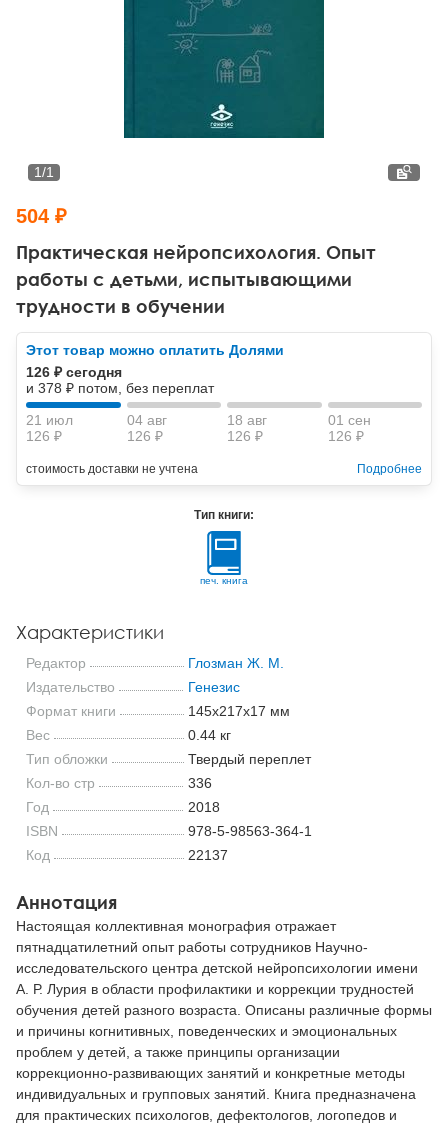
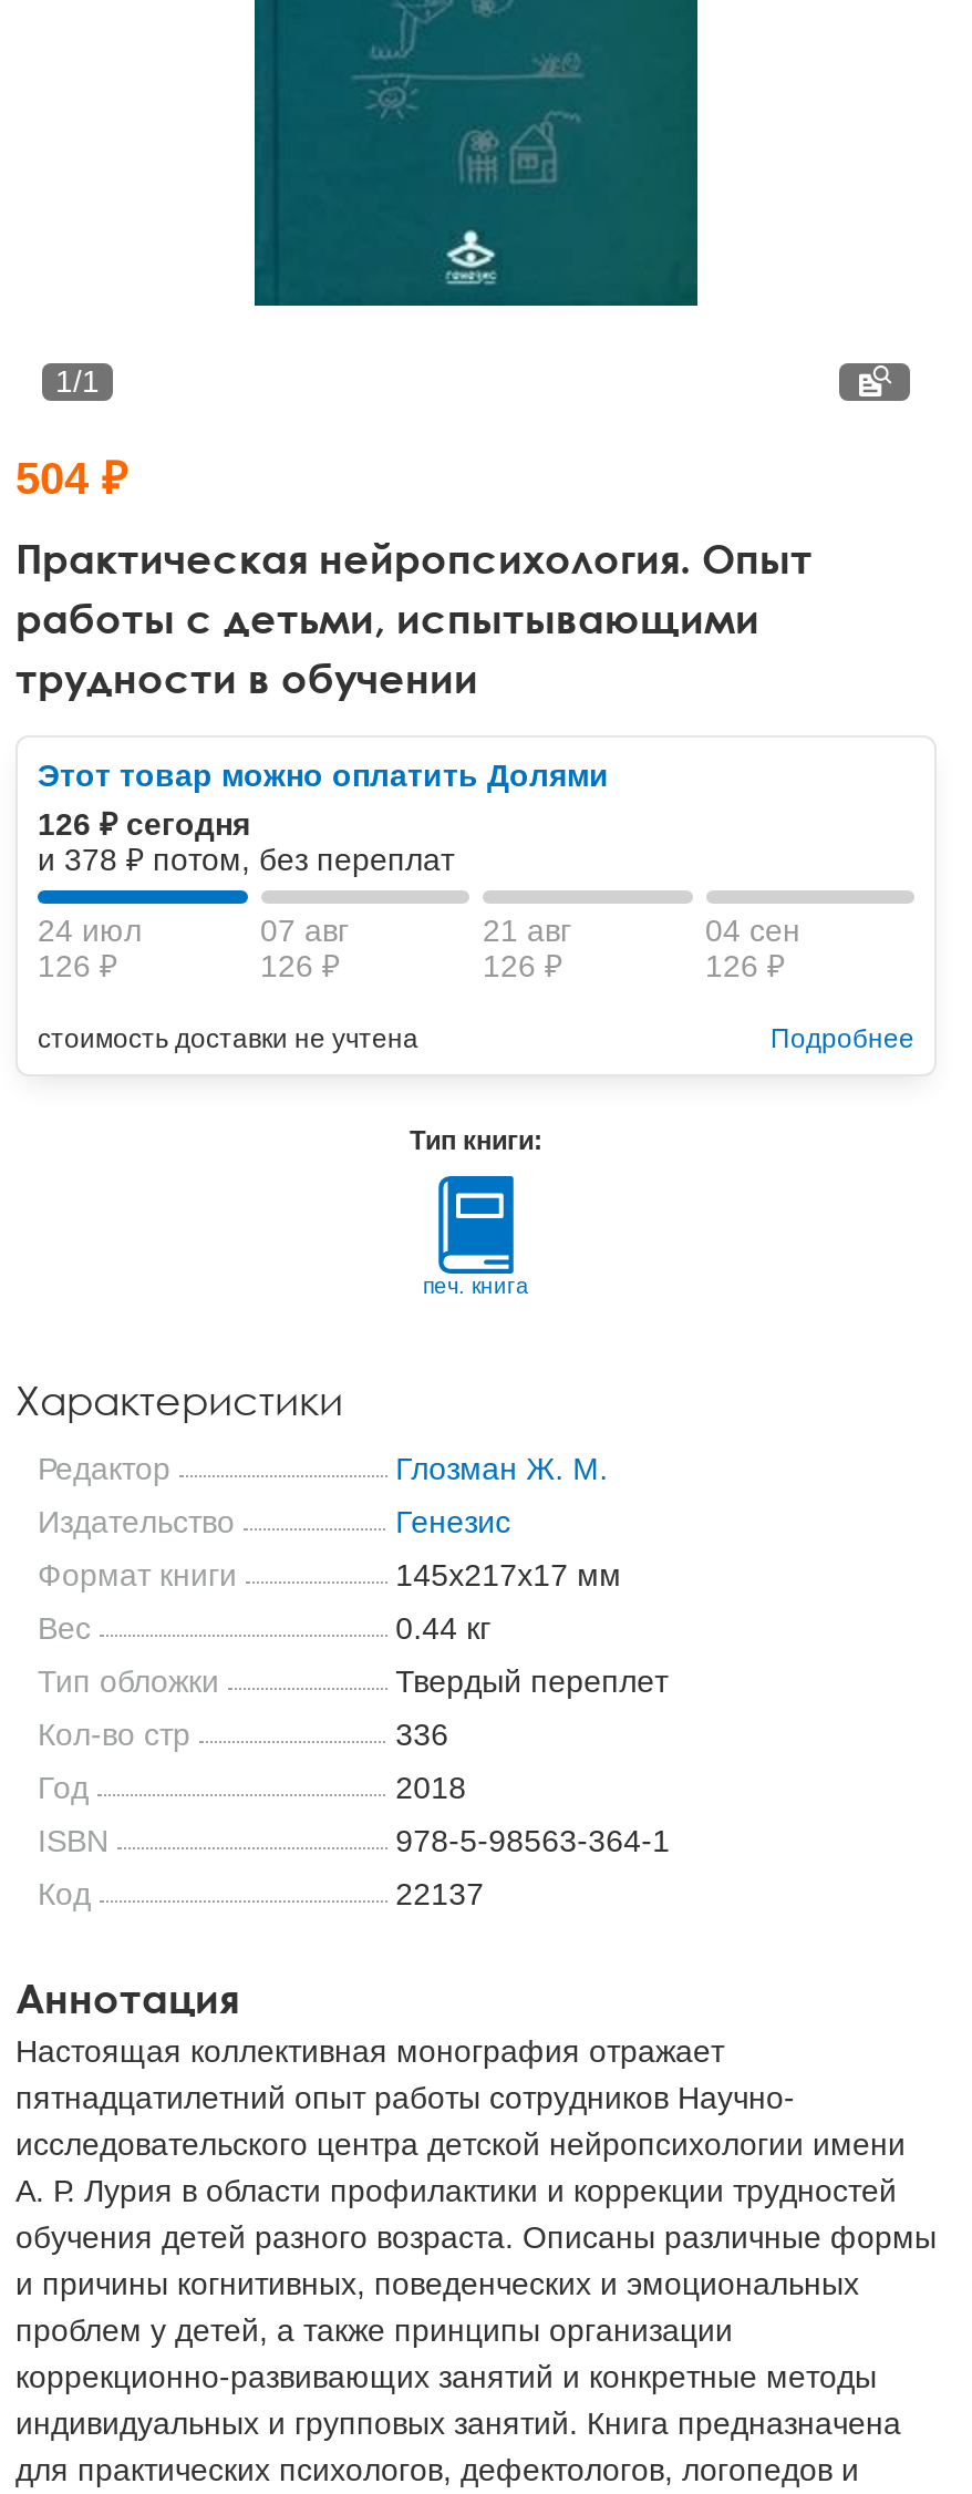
- 21 июл
+ 24 июл

- 04 авг
+ 07 авг

- 18 авг
+ 21 авг

- 01 сен
+ 04 сен
